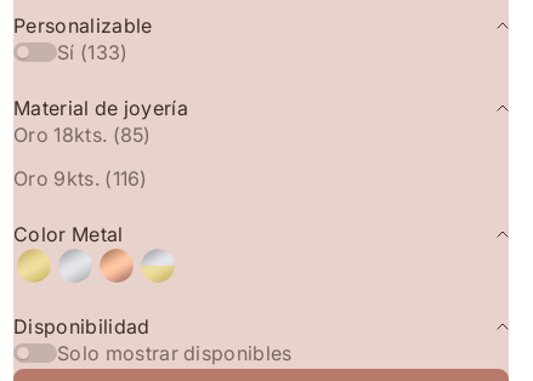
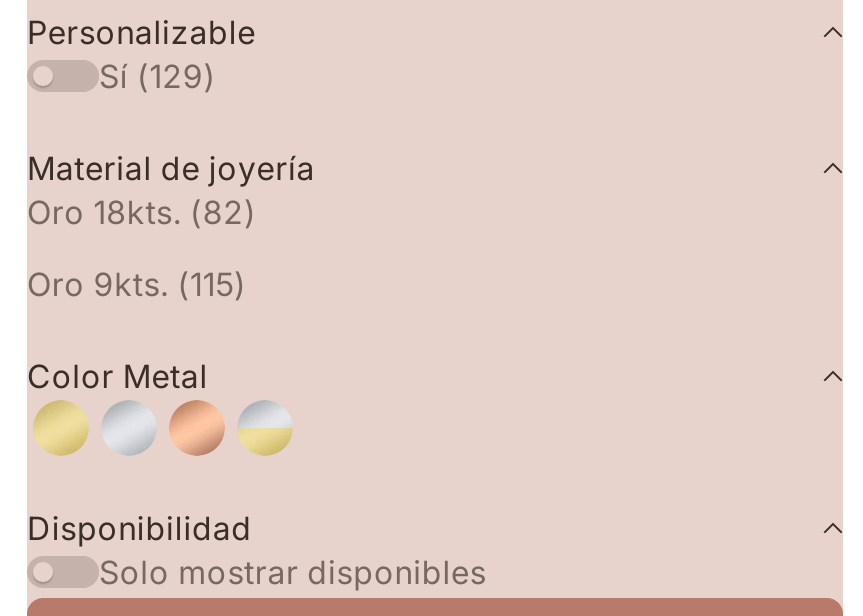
- Sí (133)
+ Sí (129)

- Oro 18kts. (85)
+ Oro 18kts. (82)

- Oro 9kts. (116)
+ Oro 9kts. (115)
